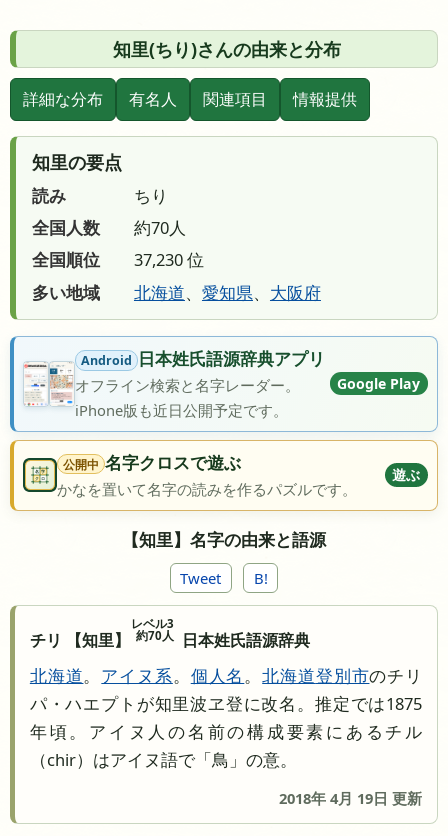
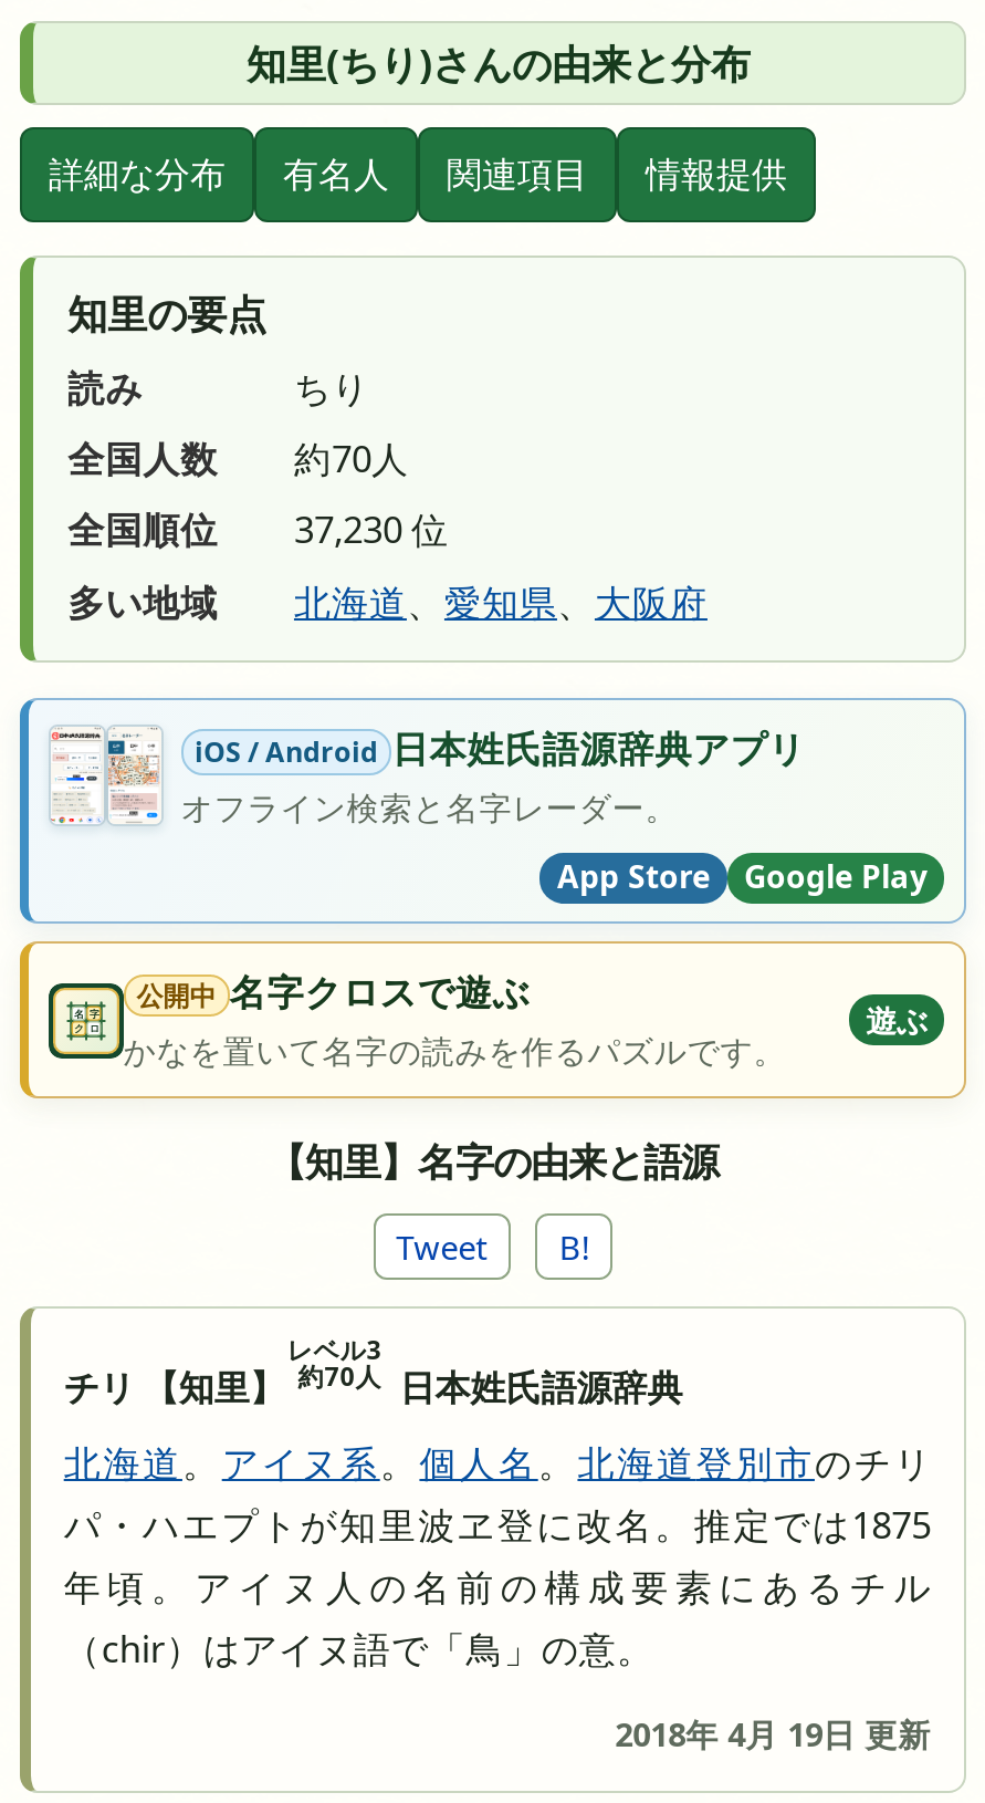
- [image]
- Android 日本姓氏語源辞典アプリ
+ [image]
+ iOS / Android 日本姓氏語源辞典アプリ

moved down: Google Play

- iPhone版も近日公開予定です。
+ App Store
